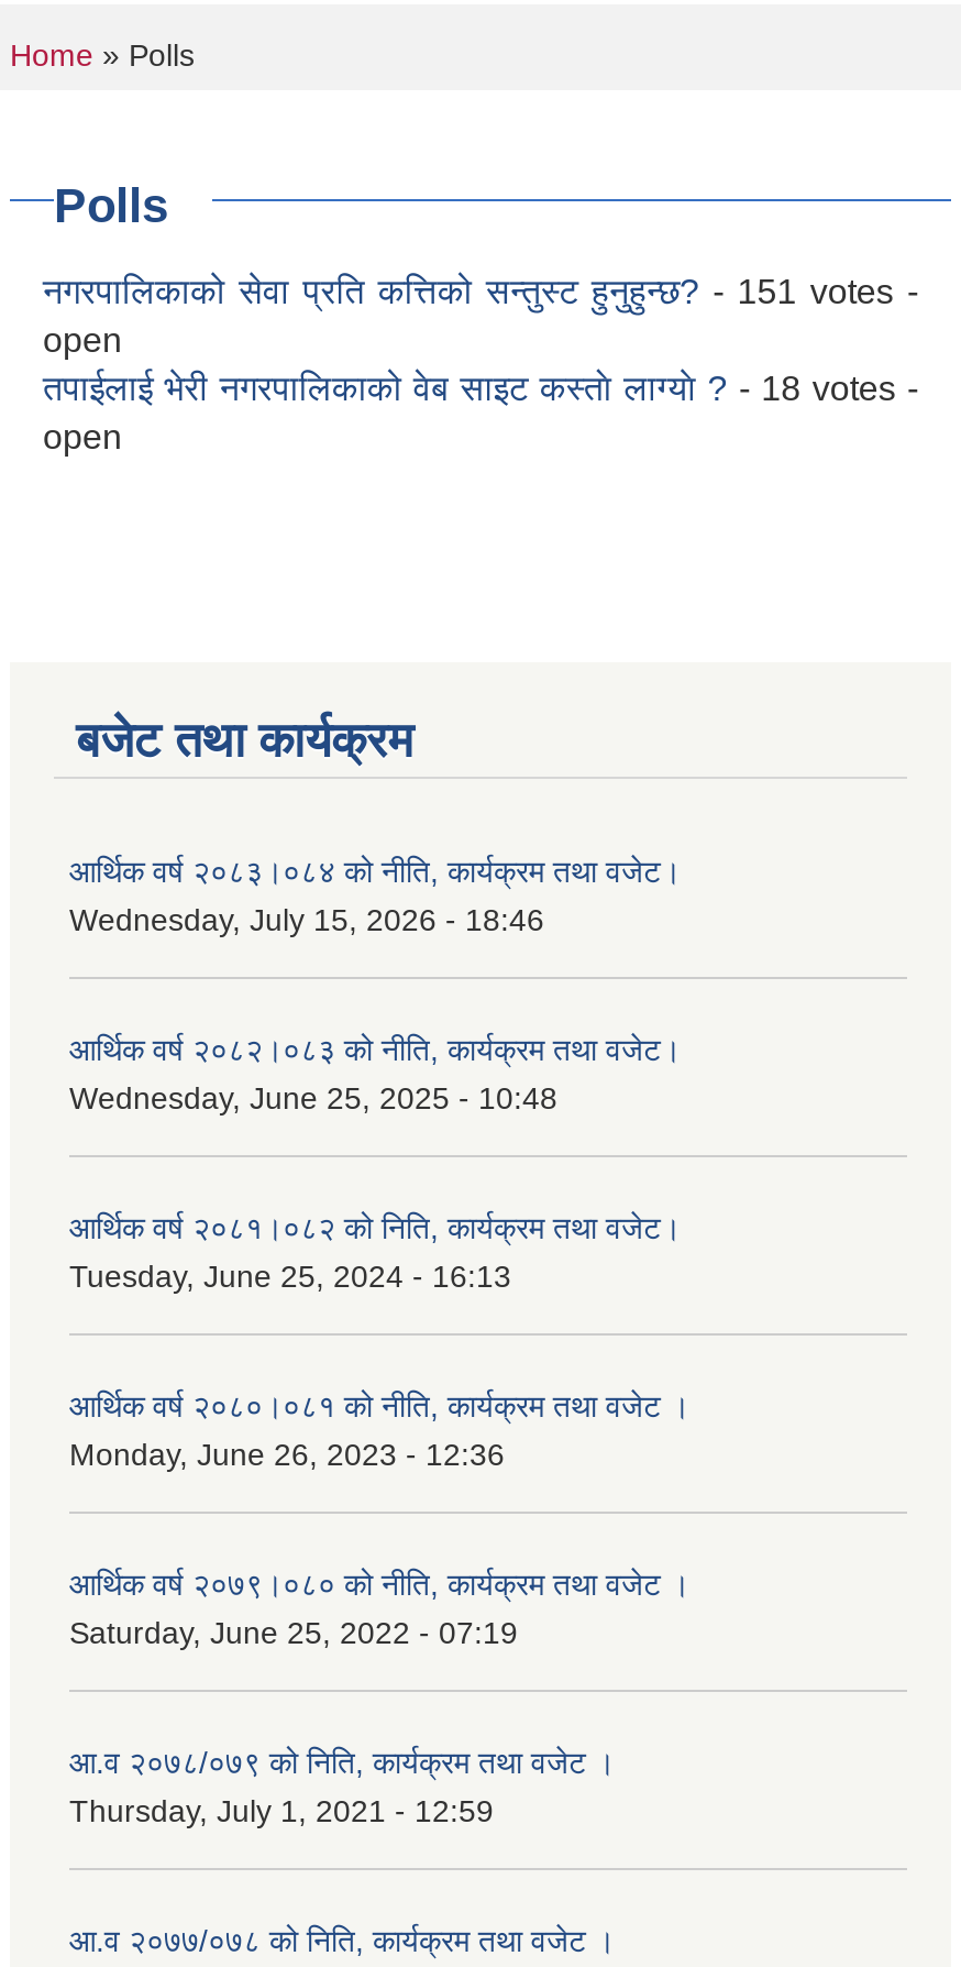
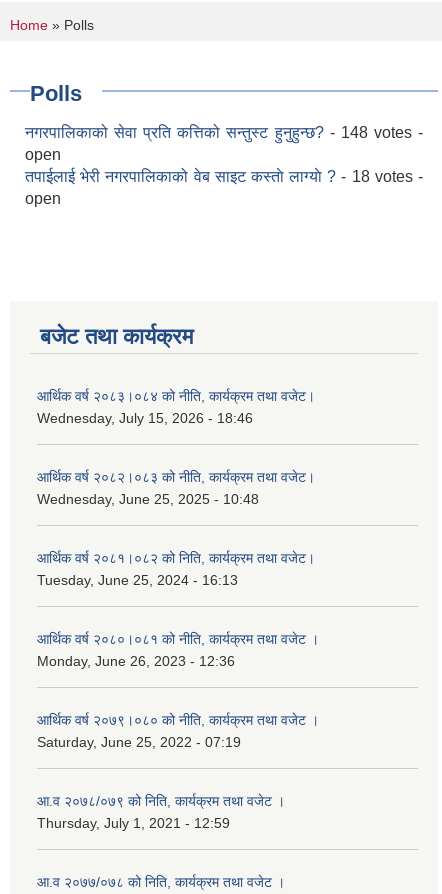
- नगरपालिकाको सेवा प्रति कत्तिको सन्तुस्ट हुनुहुन्छ? - 151 votes -
+ नगरपालिकाको सेवा प्रति कत्तिको सन्तुस्ट हुनुहुन्छ? - 148 votes -
